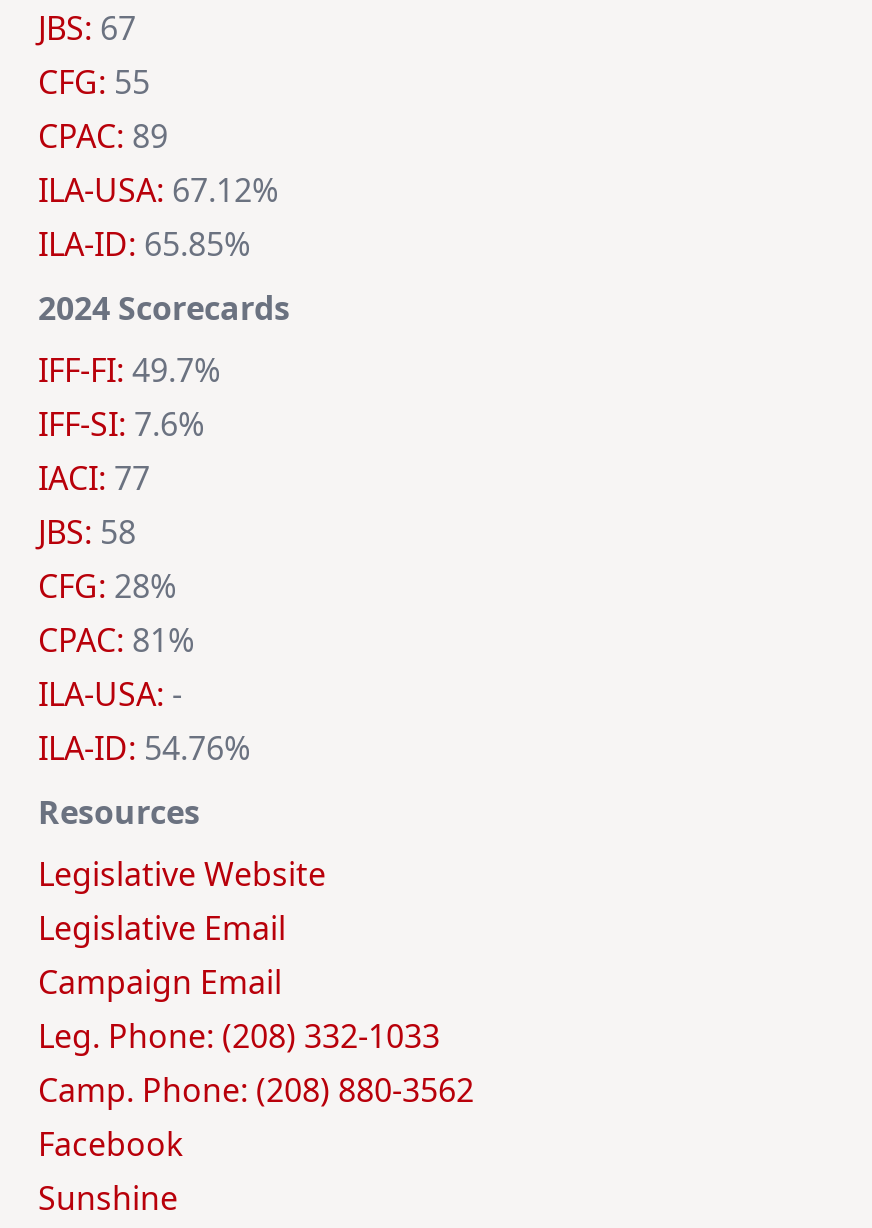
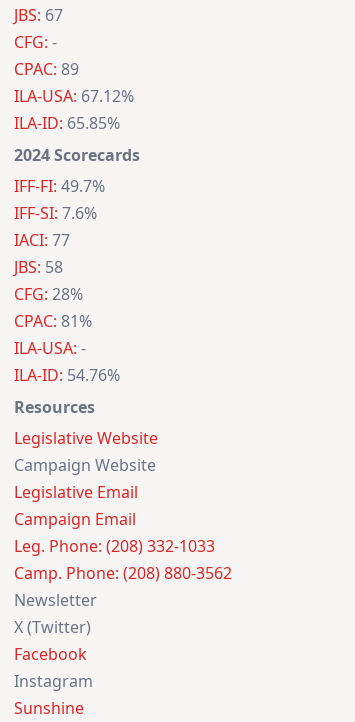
- CFG: 55
+ CFG: -

+ Campaign Website

+ Newsletter
+ X (Twitter)

+ Instagram
